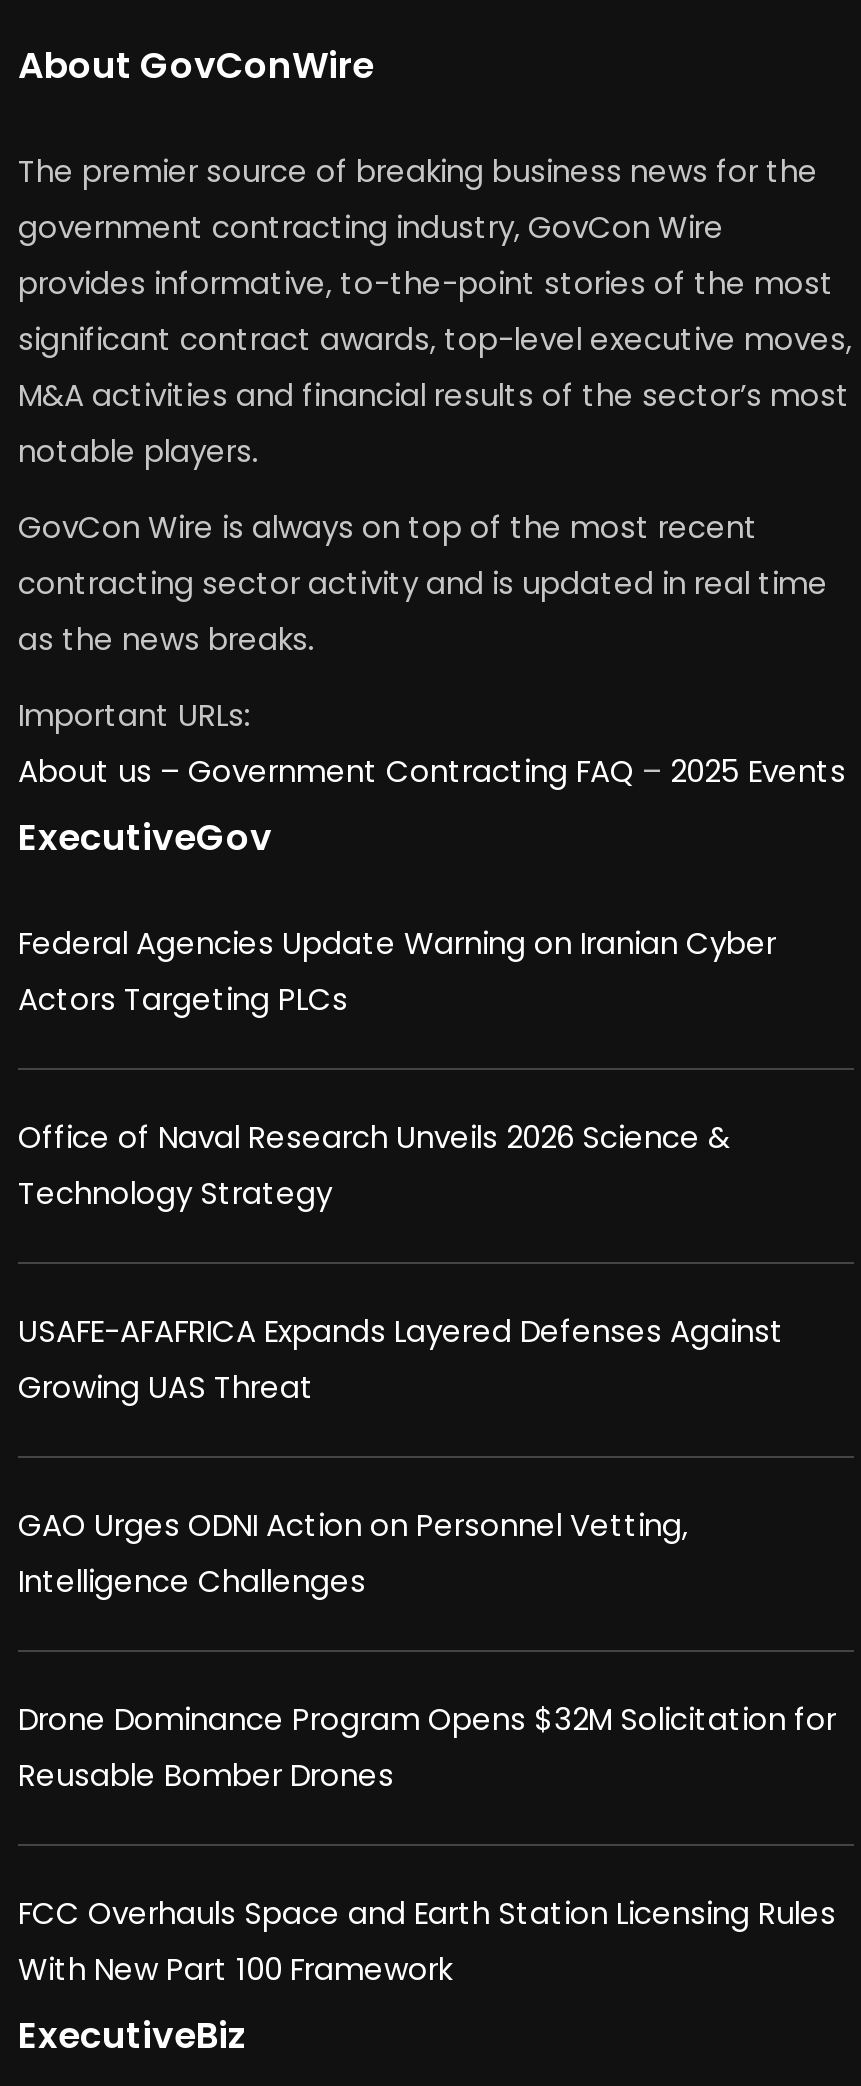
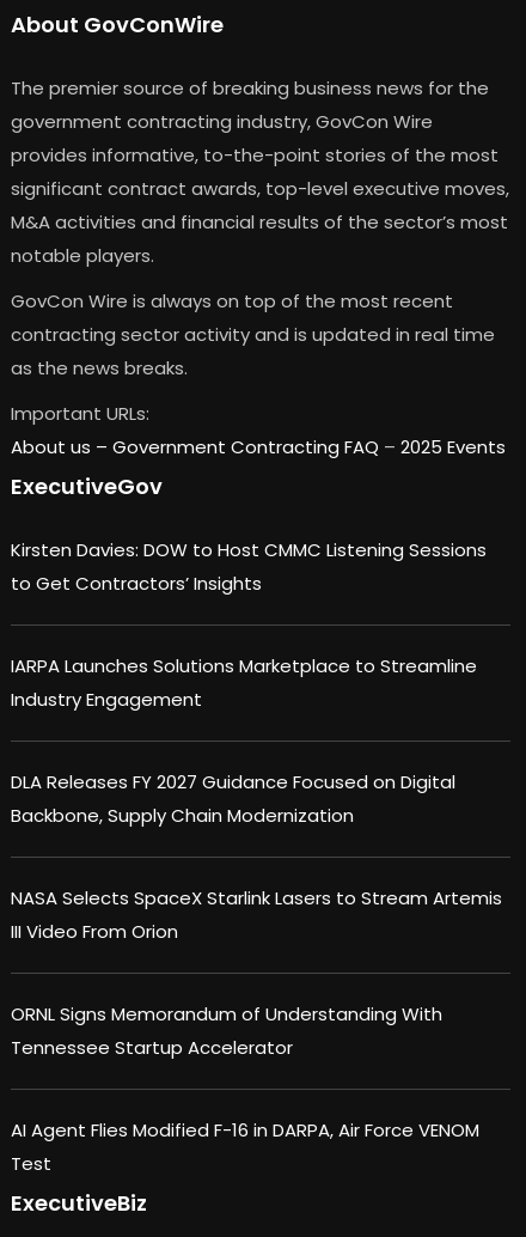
- Federal Agencies Update Warning on Iranian Cyber
- Actors Targeting PLCs
+ Kirsten Davies: DOW to Host CMMC Listening Sessions
+ to Get Contractors’ Insights

- Office of Naval Research Unveils 2026 Science &
- Technology Strategy
+ IARPA Launches Solutions Marketplace to Streamline
+ Industry Engagement

- USAFE-AFAFRICA Expands Layered Defenses Against
- Growing UAS Threat
+ DLA Releases FY 2027 Guidance Focused on Digital
+ Backbone, Supply Chain Modernization

- GAO Urges ODNI Action on Personnel Vetting,
- Intelligence Challenges
+ NASA Selects SpaceX Starlink Lasers to Stream Artemis
+ III Video From Orion

- Drone Dominance Program Opens $32M Solicitation for
- Reusable Bomber Drones
+ ORNL Signs Memorandum of Understanding With
+ Tennessee Startup Accelerator

- FCC Overhauls Space and Earth Station Licensing Rules
- With New Part 100 Framework
+ AI Agent Flies Modified F-16 in DARPA, Air Force VENOM
+ Test
